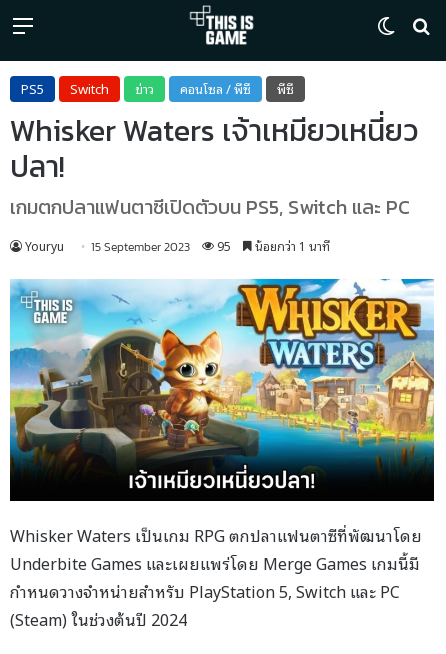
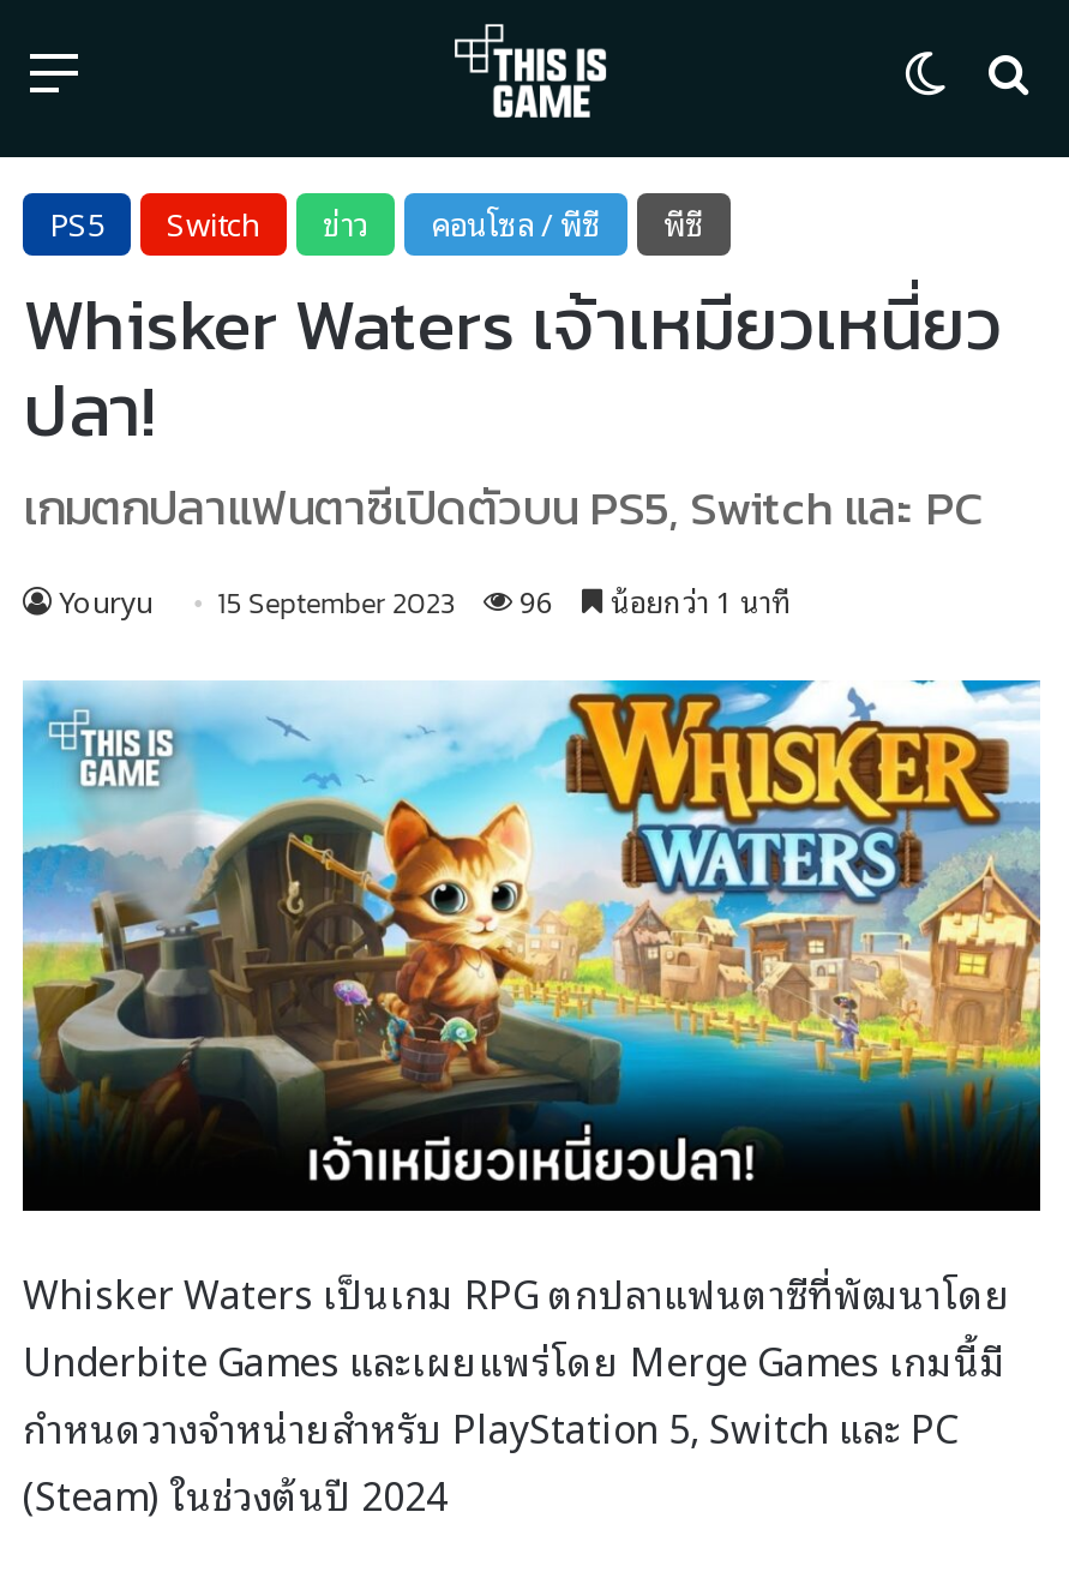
- Youryu 15 September 2023 95 น้อยกว่า 1 นาที
+ Youryu 15 September 2023 96 น้อยกว่า 1 นาที
